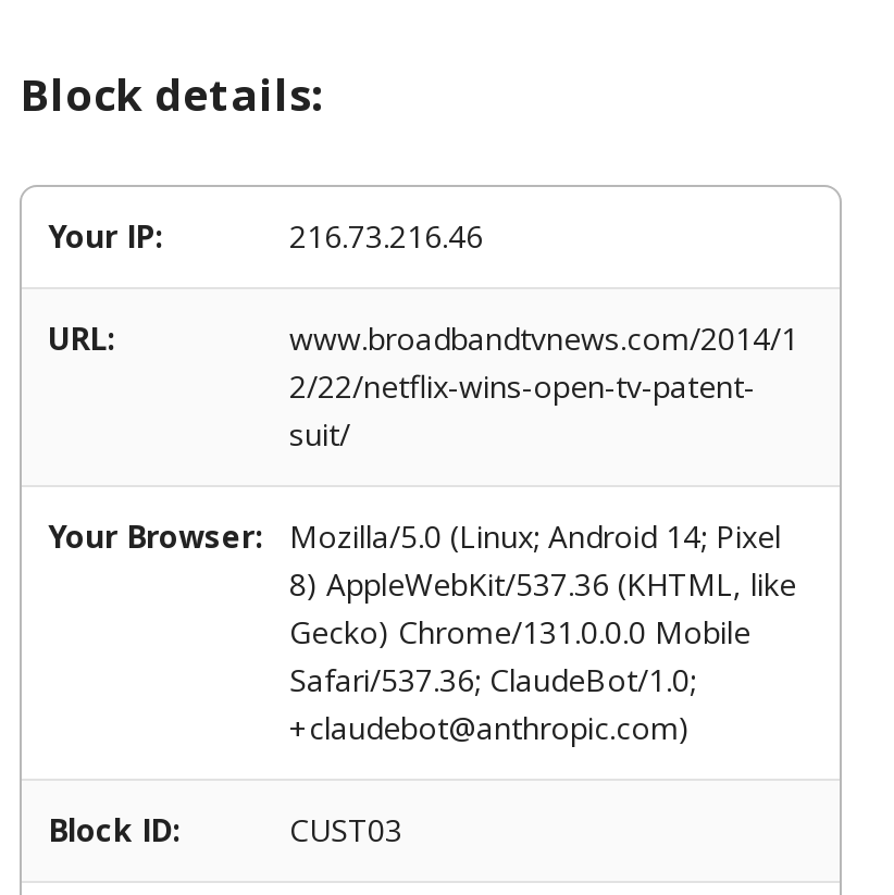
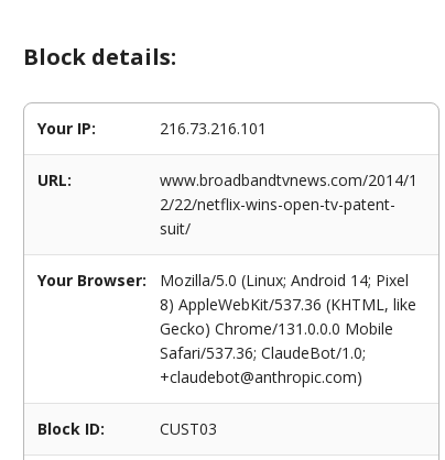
- 216.73.216.46
+ 216.73.216.101
